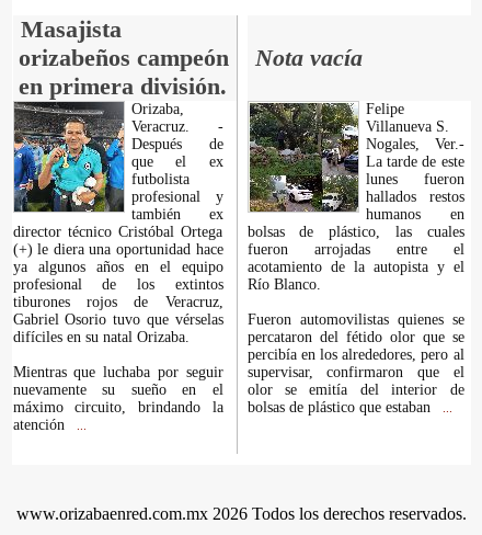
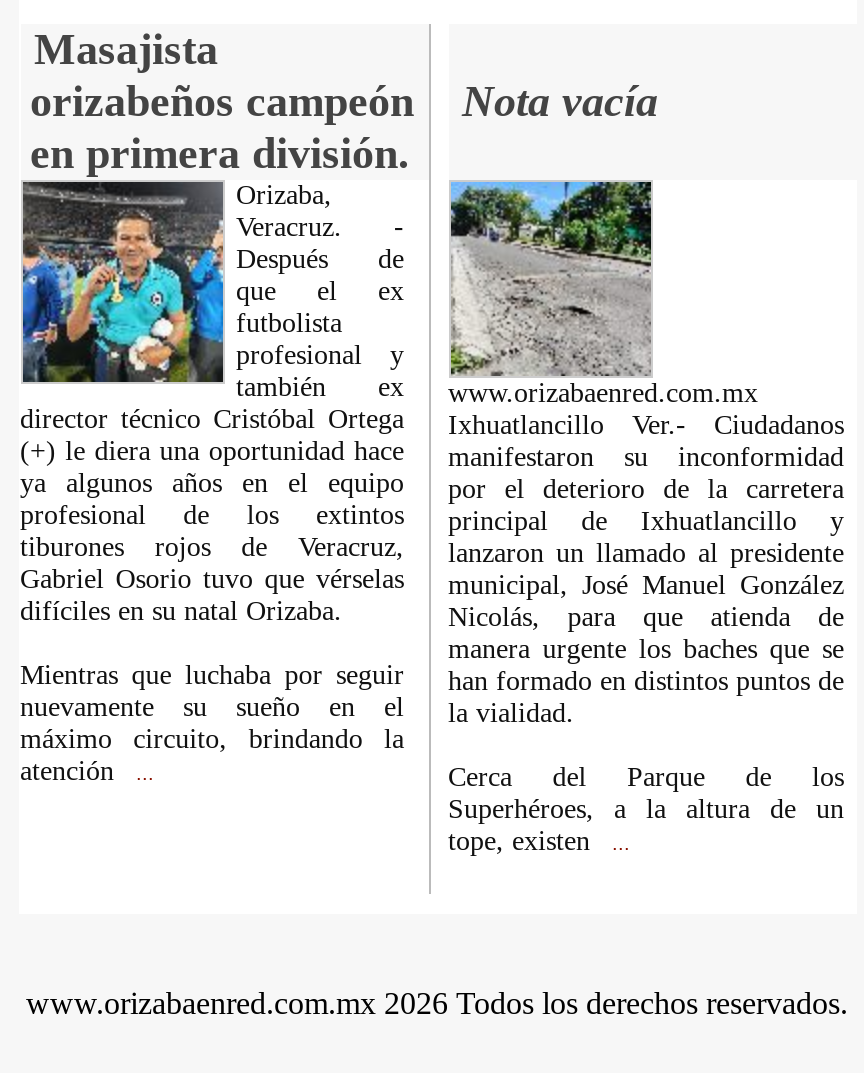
- [image]
- Felipe
- Villanueva S.
- Nogales, Ver.-
- La tarde de este
- lunes fueron
- hallados restos
- humanos en
- bolsas de plástico, las cuales
- fueron arrojadas entre el
- acotamiento de la autopista y el
- Río Blanco.
+ [image]
+ www.orizabaenred.com.mx
+ Ixhuatlancillo Ver.- Ciudadanos
+ manifestaron su inconformidad
+ por el deterioro de la carretera
+ principal de Ixhuatlancillo y
+ lanzaron un llamado al presidente
+ municipal, José Manuel González
+ Nicolás, para que atienda de
+ manera urgente los baches que se
+ han formado en distintos puntos de
+ la vialidad.

- Fueron automovilistas quienes se
- percataron del fétido olor que se
- percibía en los alrededores, pero al
- supervisar, confirmaron que el
- olor se emitía del interior de
- bolsas de plástico que estaban ...
+ Cerca del Parque de los
+ Superhéroes, a la altura de un
+ tope, existen ...
